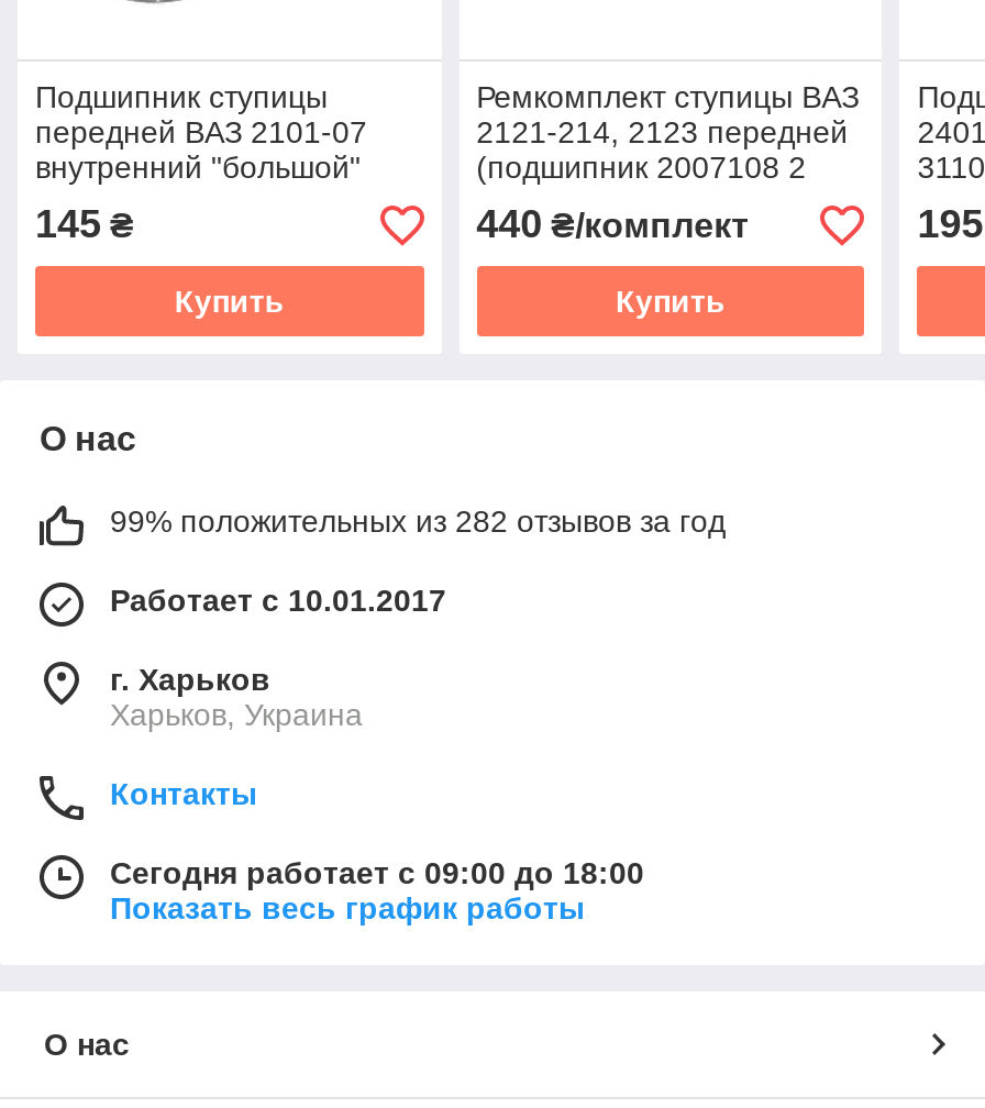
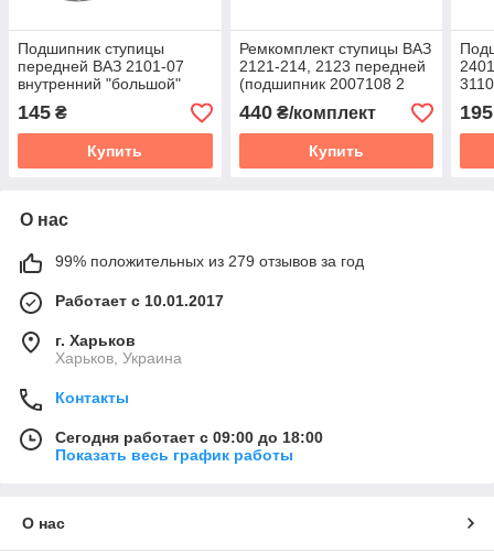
- 99% положительных из 282 отзывов за год
+ 99% положительных из 279 отзывов за год
